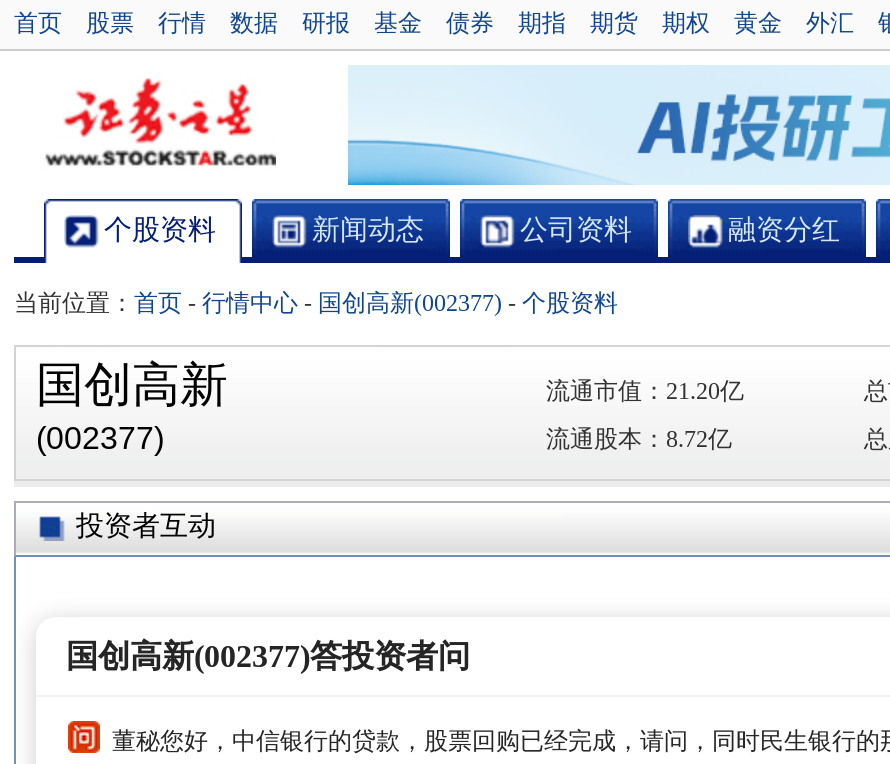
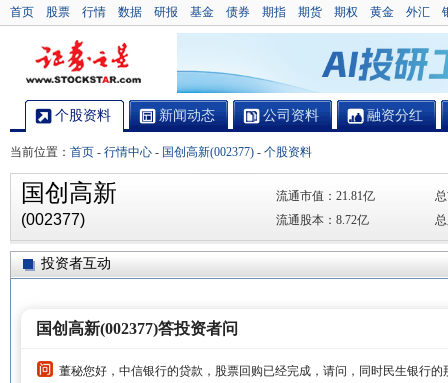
- 流通市值：21.20亿
+ 流通市值：21.81亿
